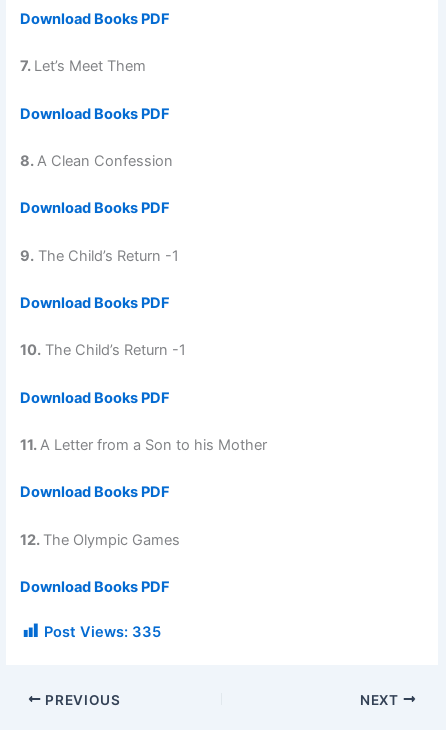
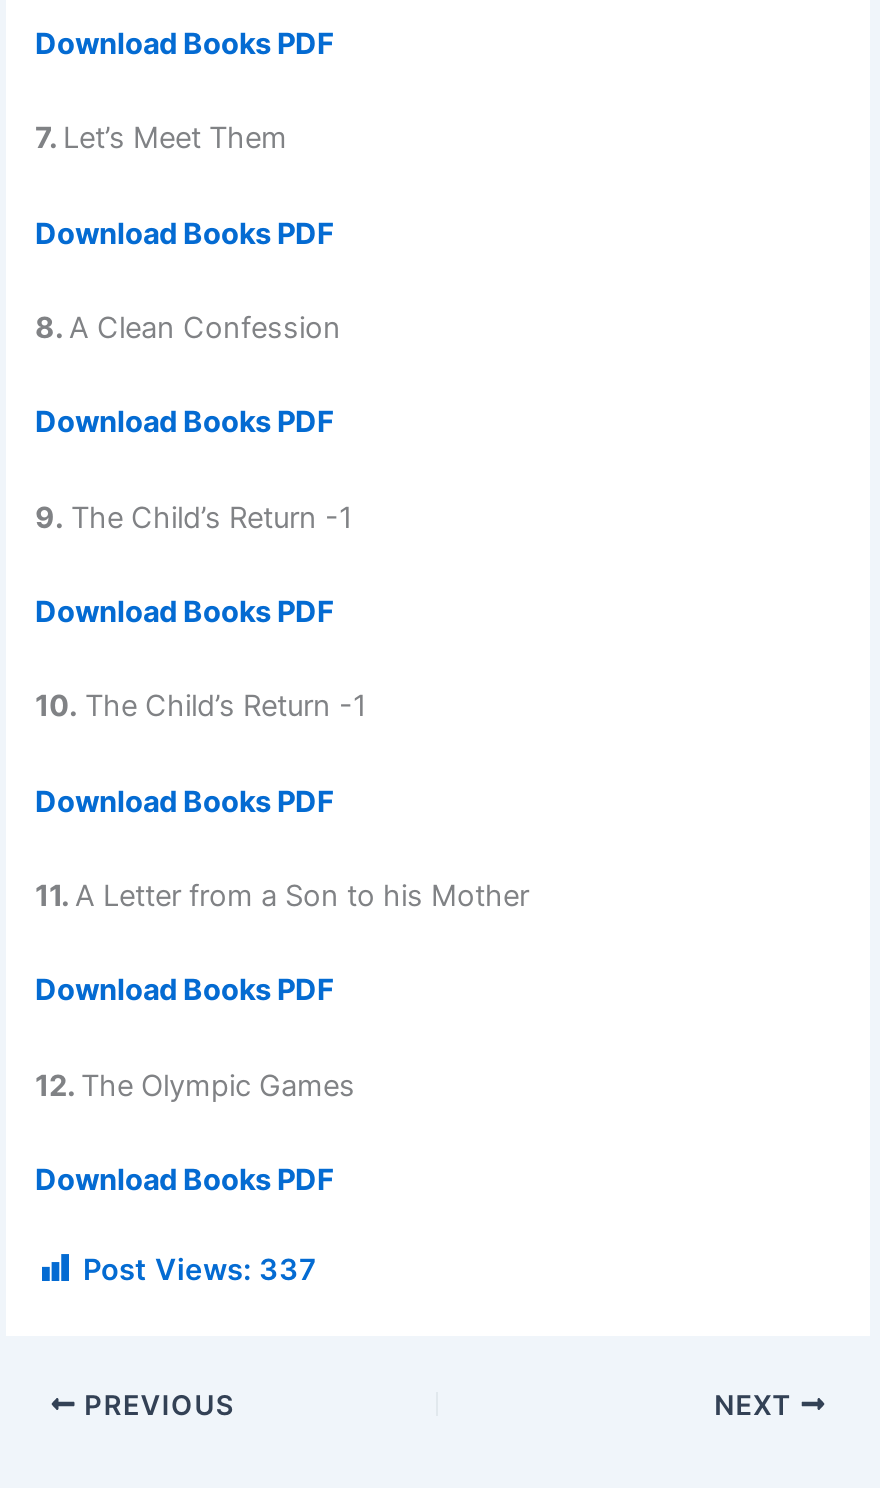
- Post Views: 335
+ Post Views: 337
